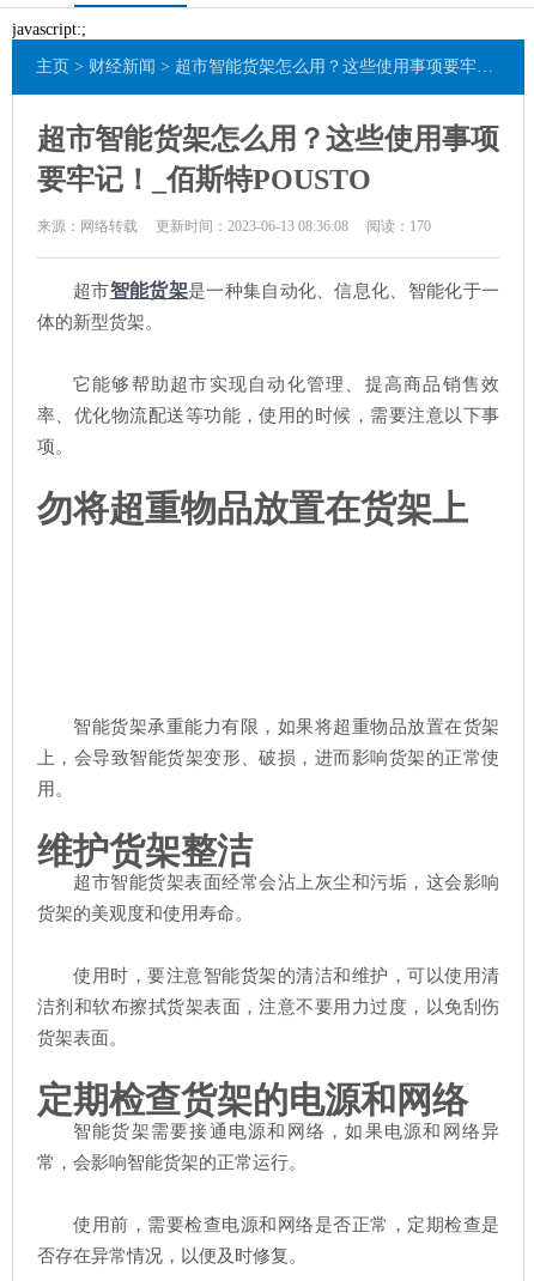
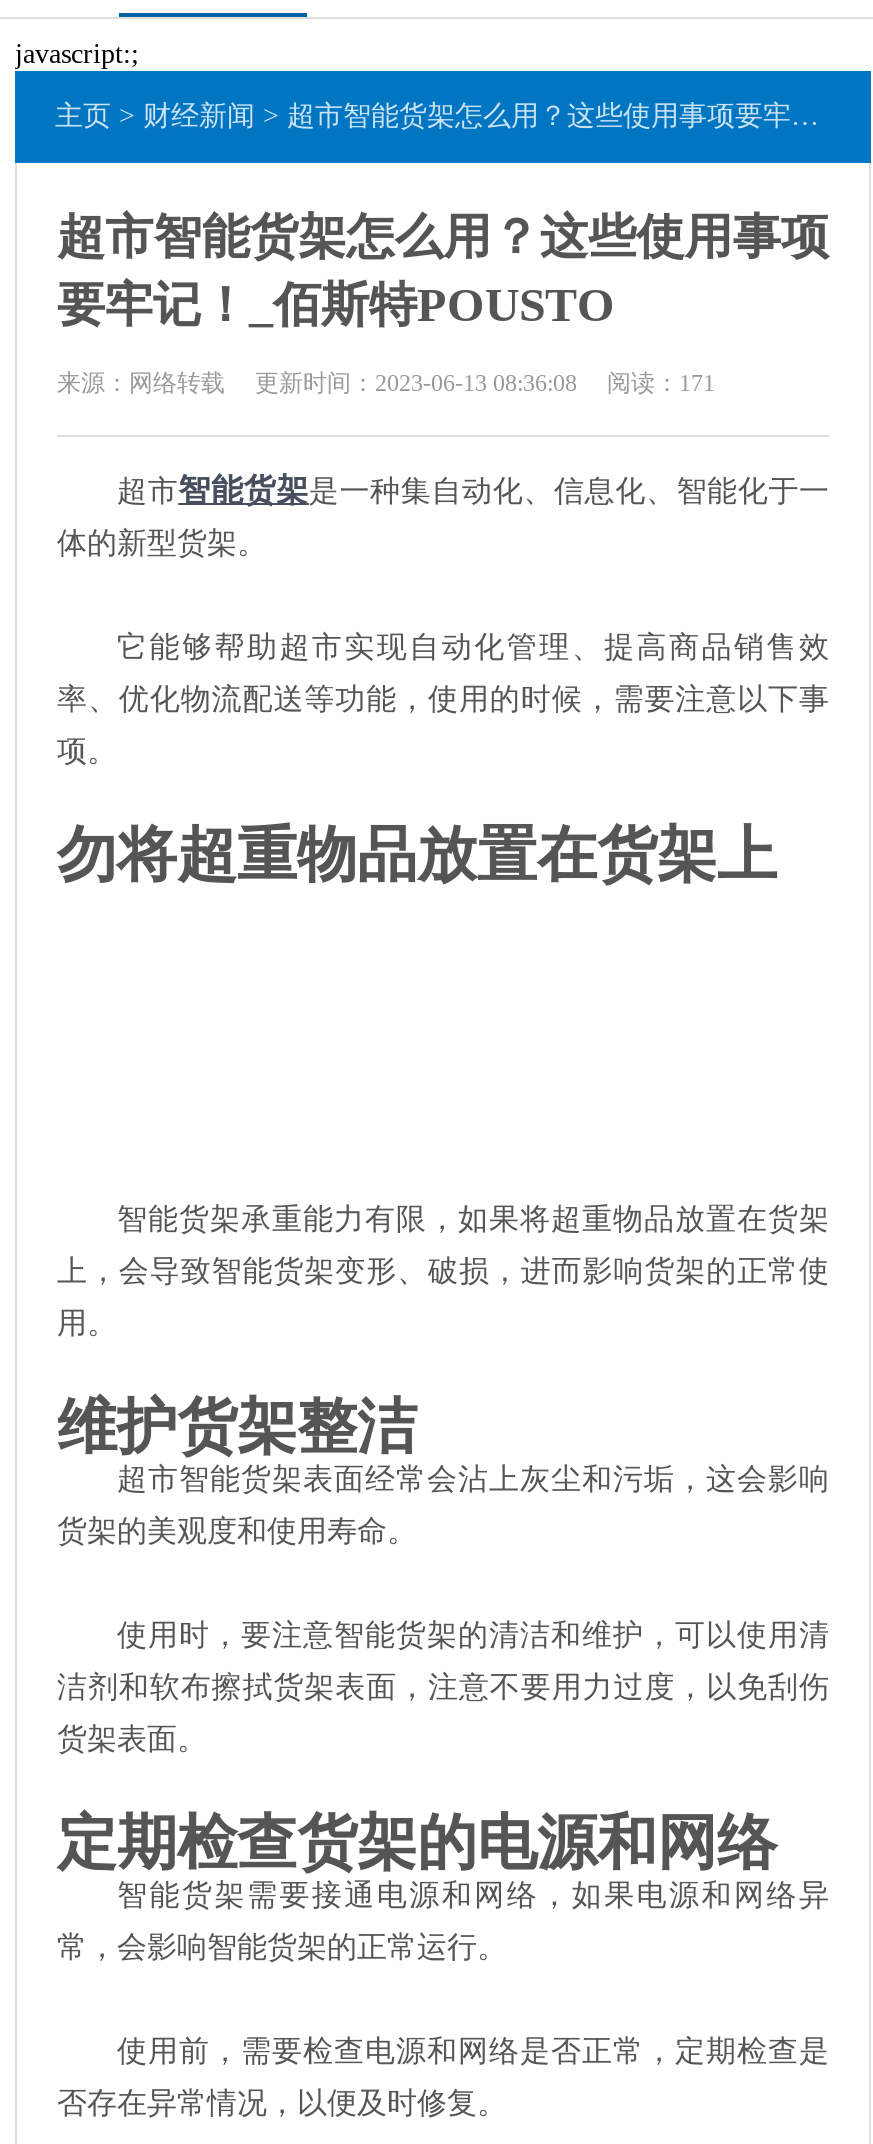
- 来源：网络转载 更新时间：2023-06-13 08:36:08 阅读：170
+ 来源：网络转载 更新时间：2023-06-13 08:36:08 阅读：171
